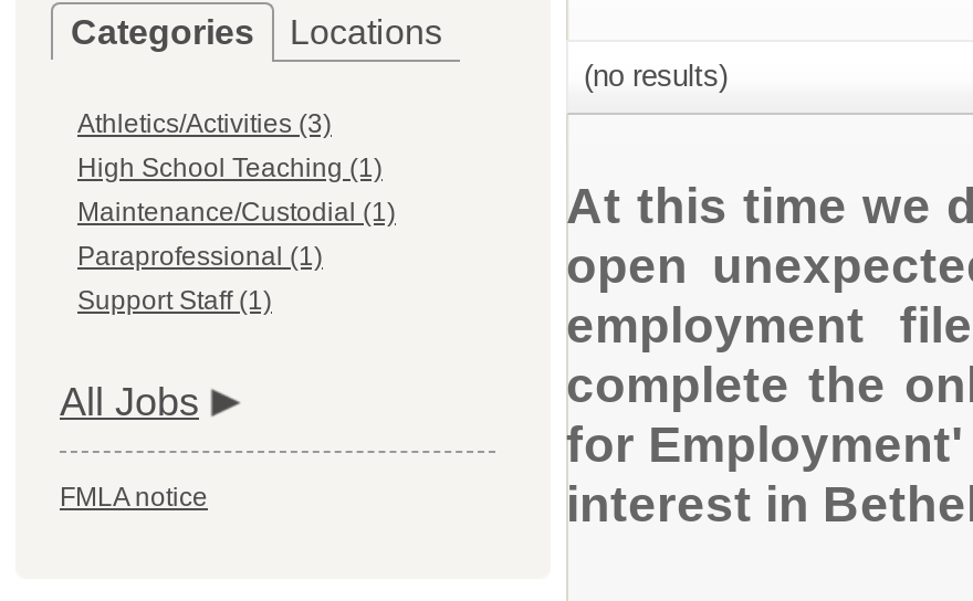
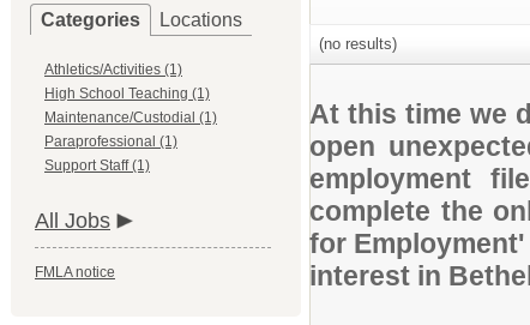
- Athletics/Activities (3)
+ Athletics/Activities (1)
